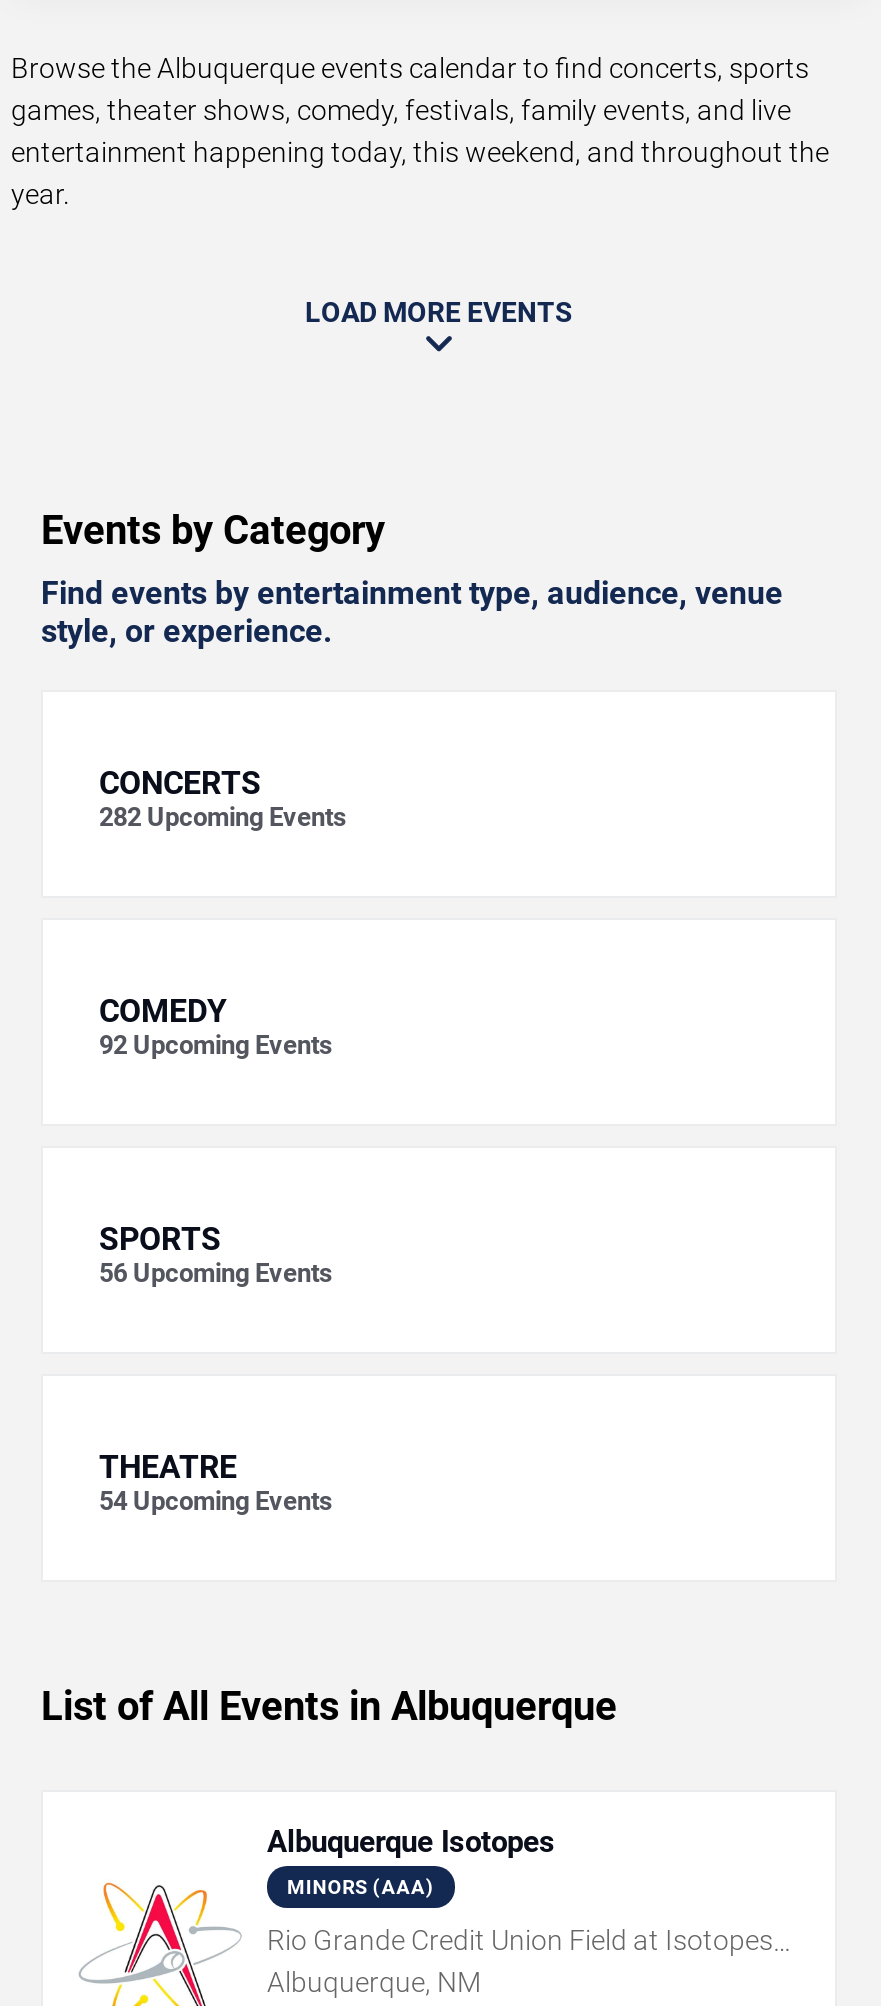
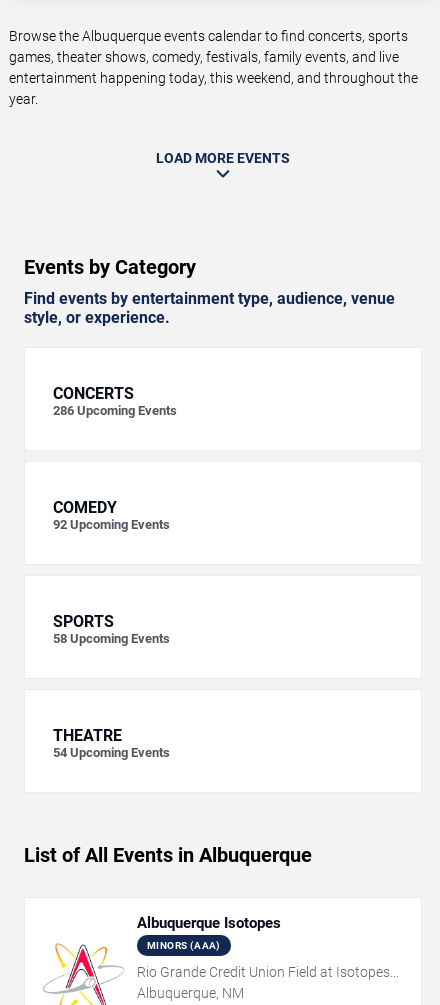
- 282 Upcoming Events
+ 286 Upcoming Events

- 56 Upcoming Events
+ 58 Upcoming Events
